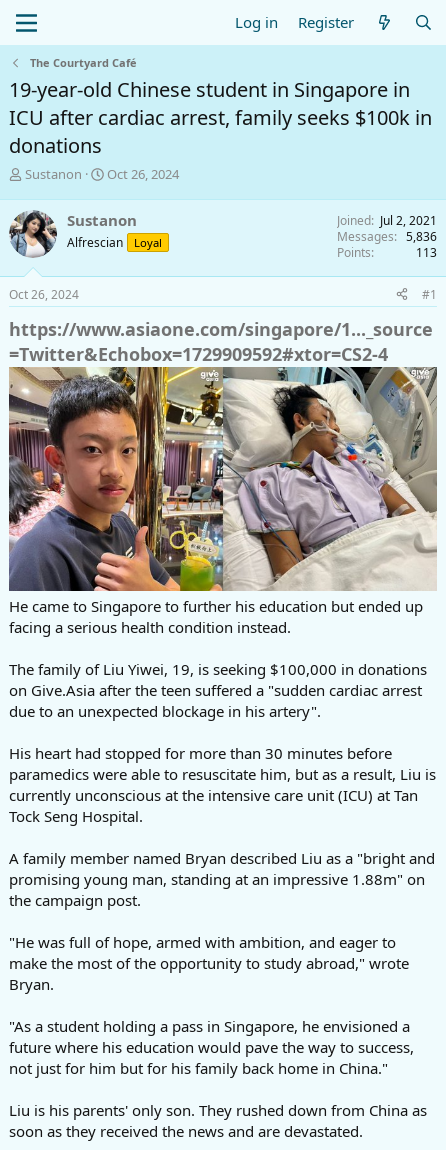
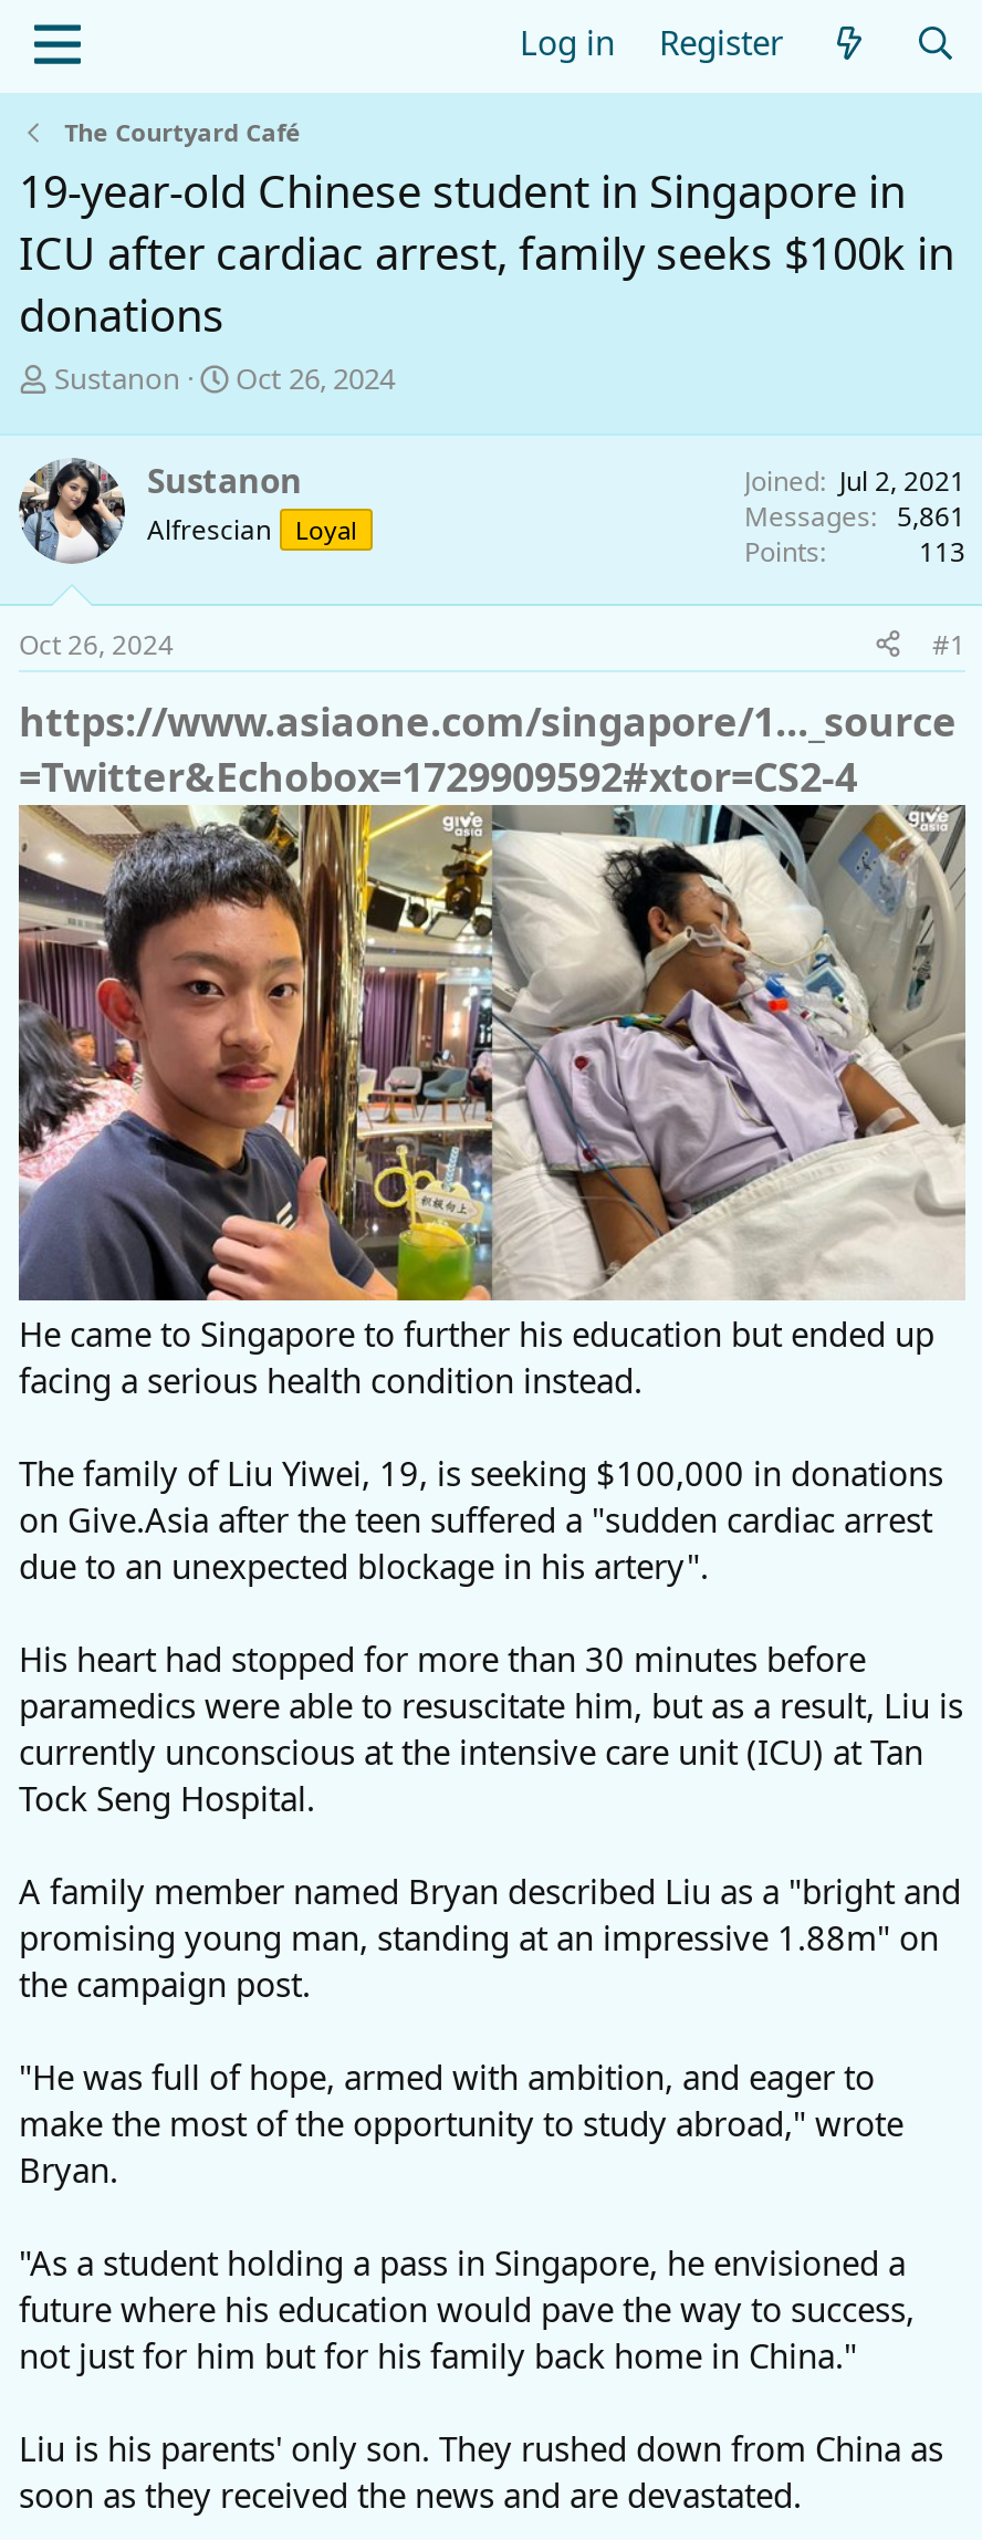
- Messages 5,836
+ Messages 5,861
